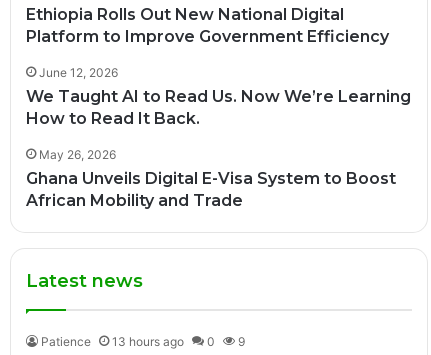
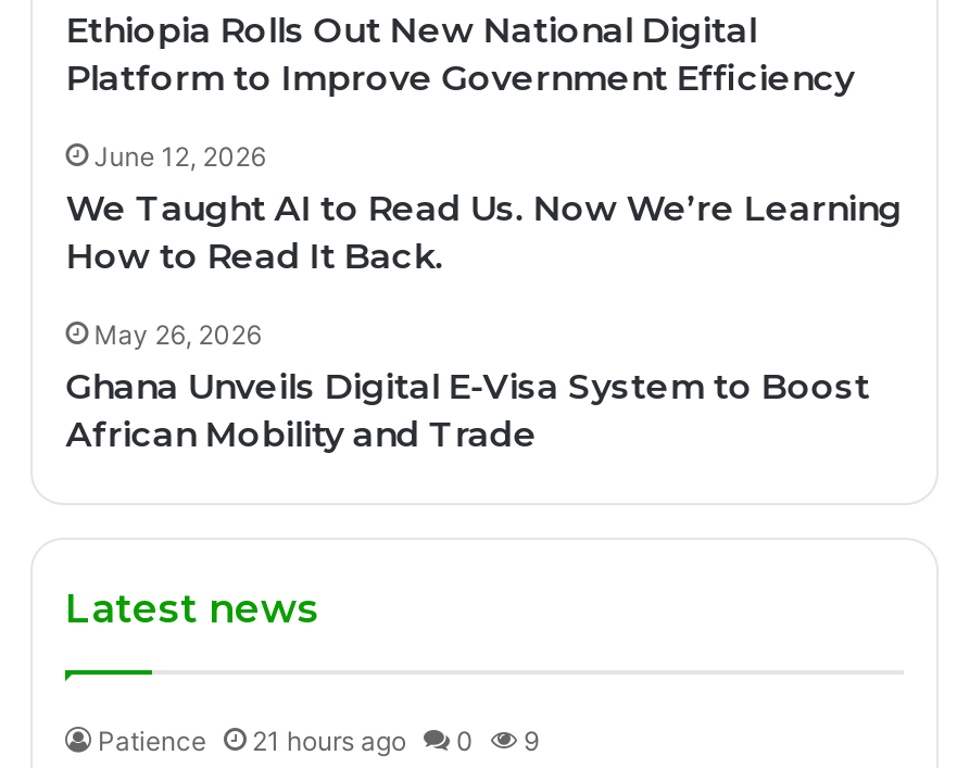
- Patience 13 hours ago 0 9
+ Patience 21 hours ago 0 9
